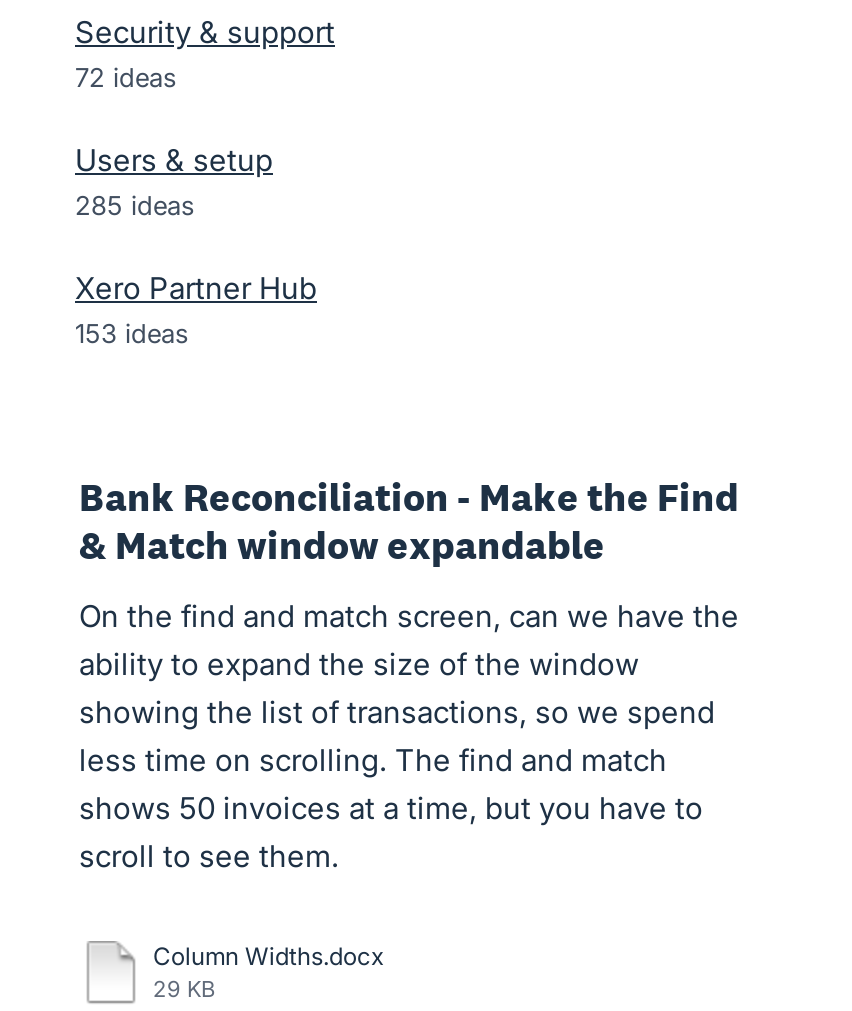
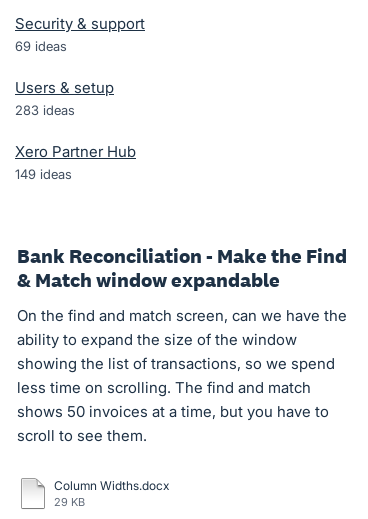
- 72 ideas
+ 69 ideas

- 285 ideas
+ 283 ideas

- 153 ideas
+ 149 ideas
